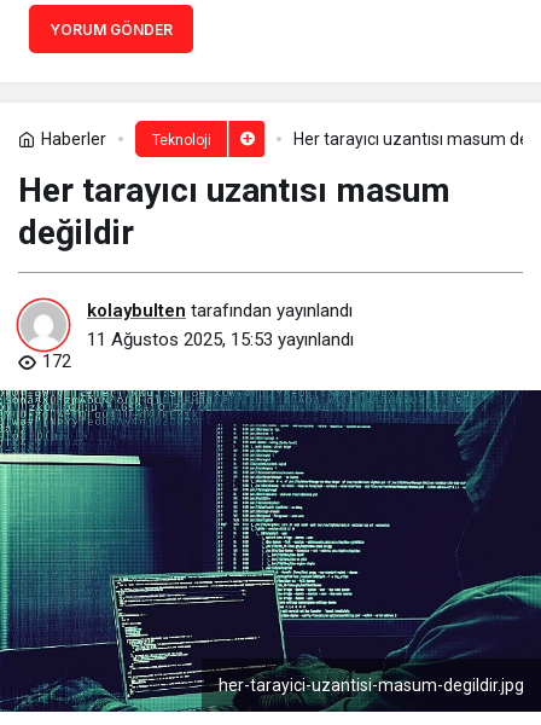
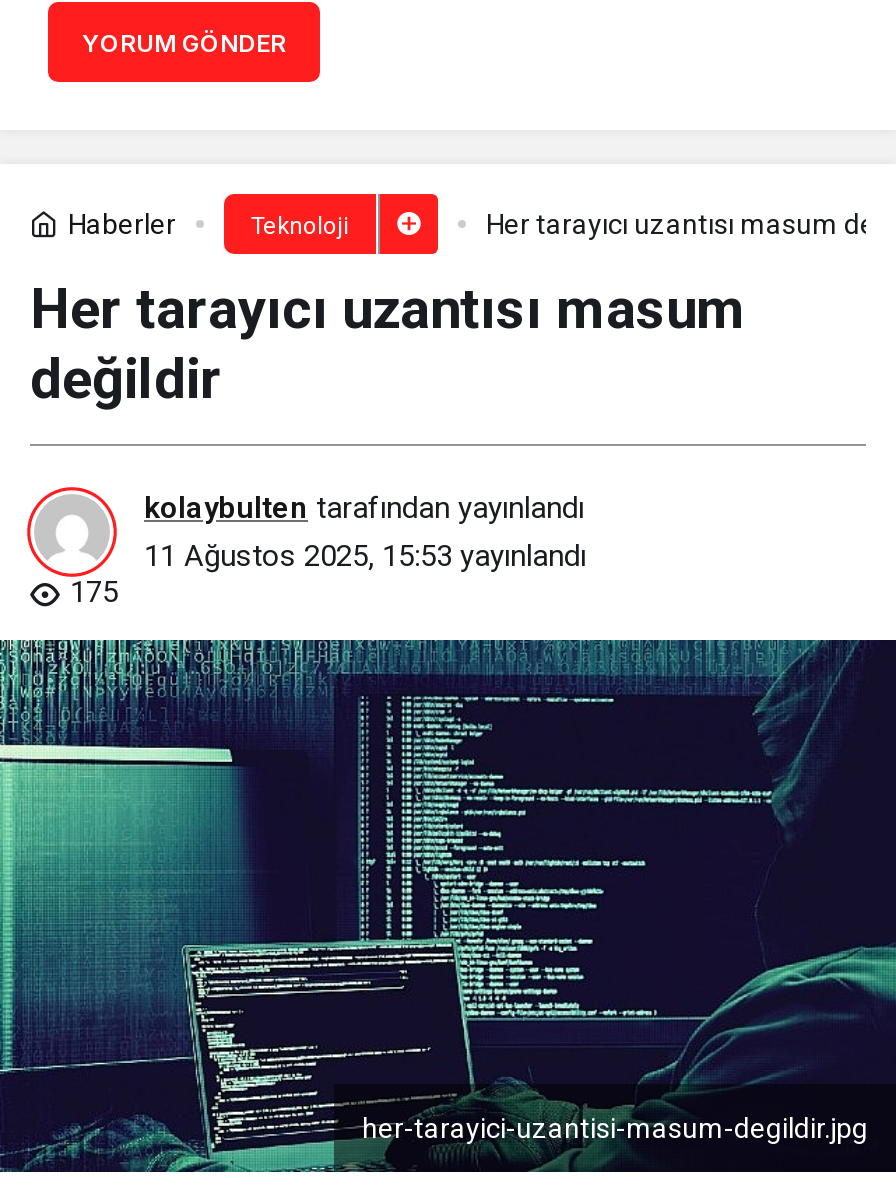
- 172
+ 175
